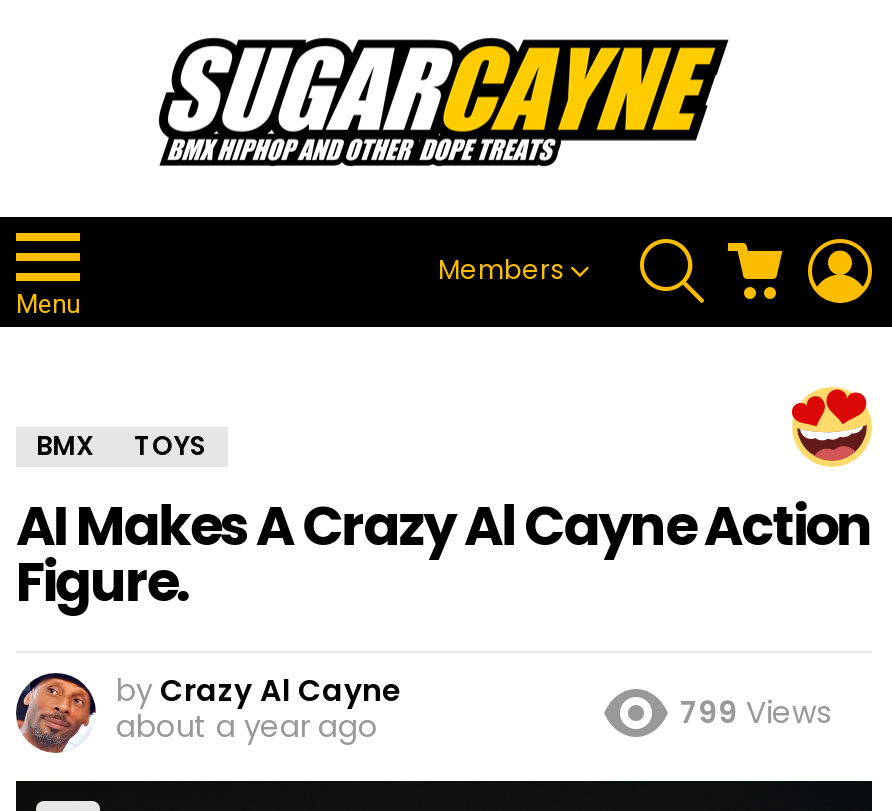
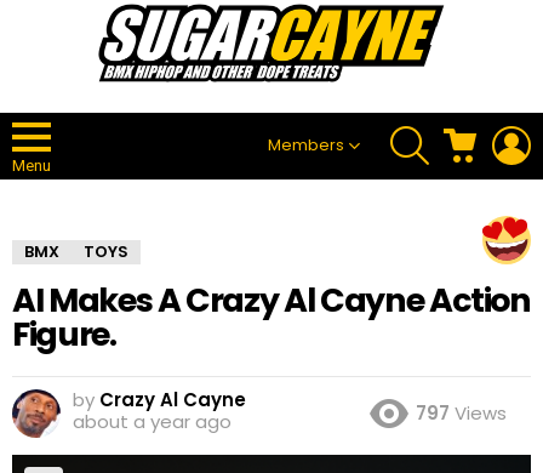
- 799 Views
+ 797 Views
